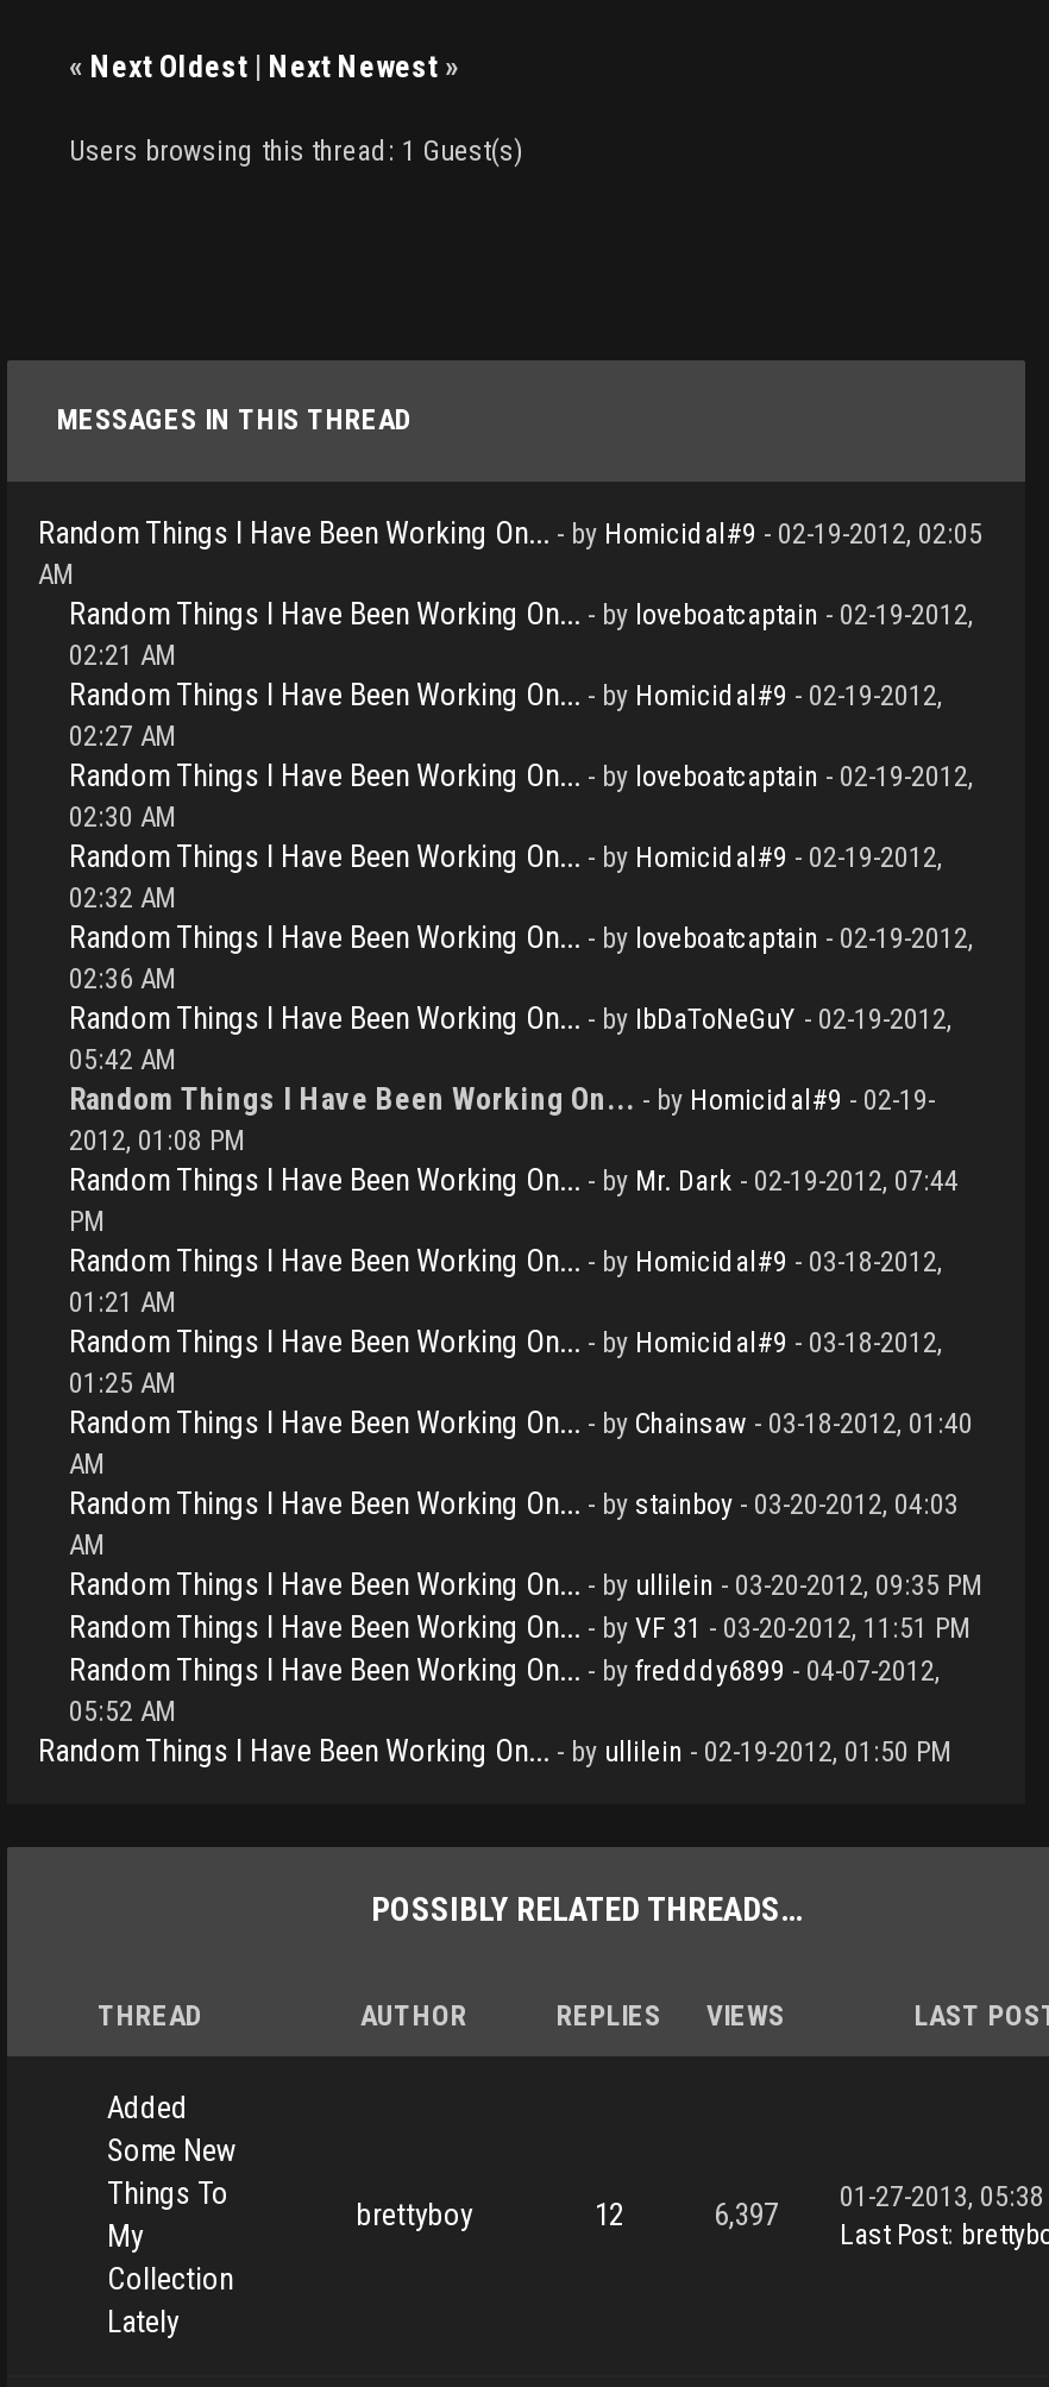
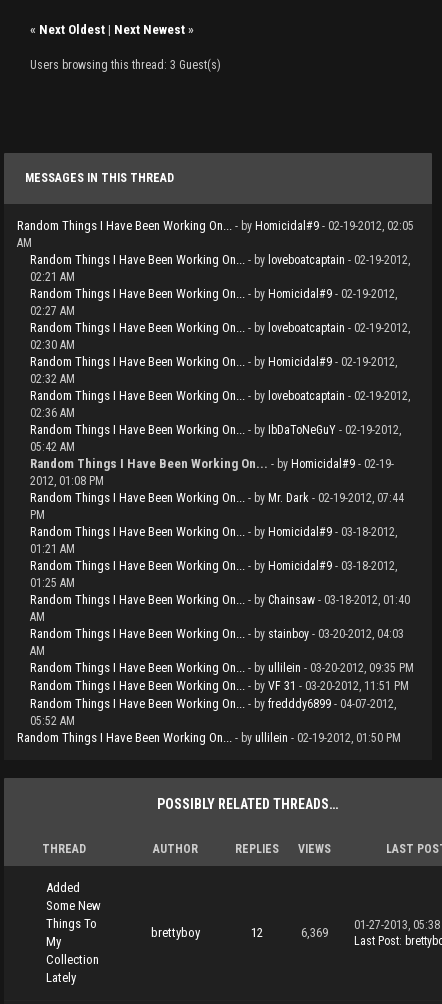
- Users browsing this thread: 1 Guest(s)
+ Users browsing this thread: 3 Guest(s)

- 6,397
+ 6,369
